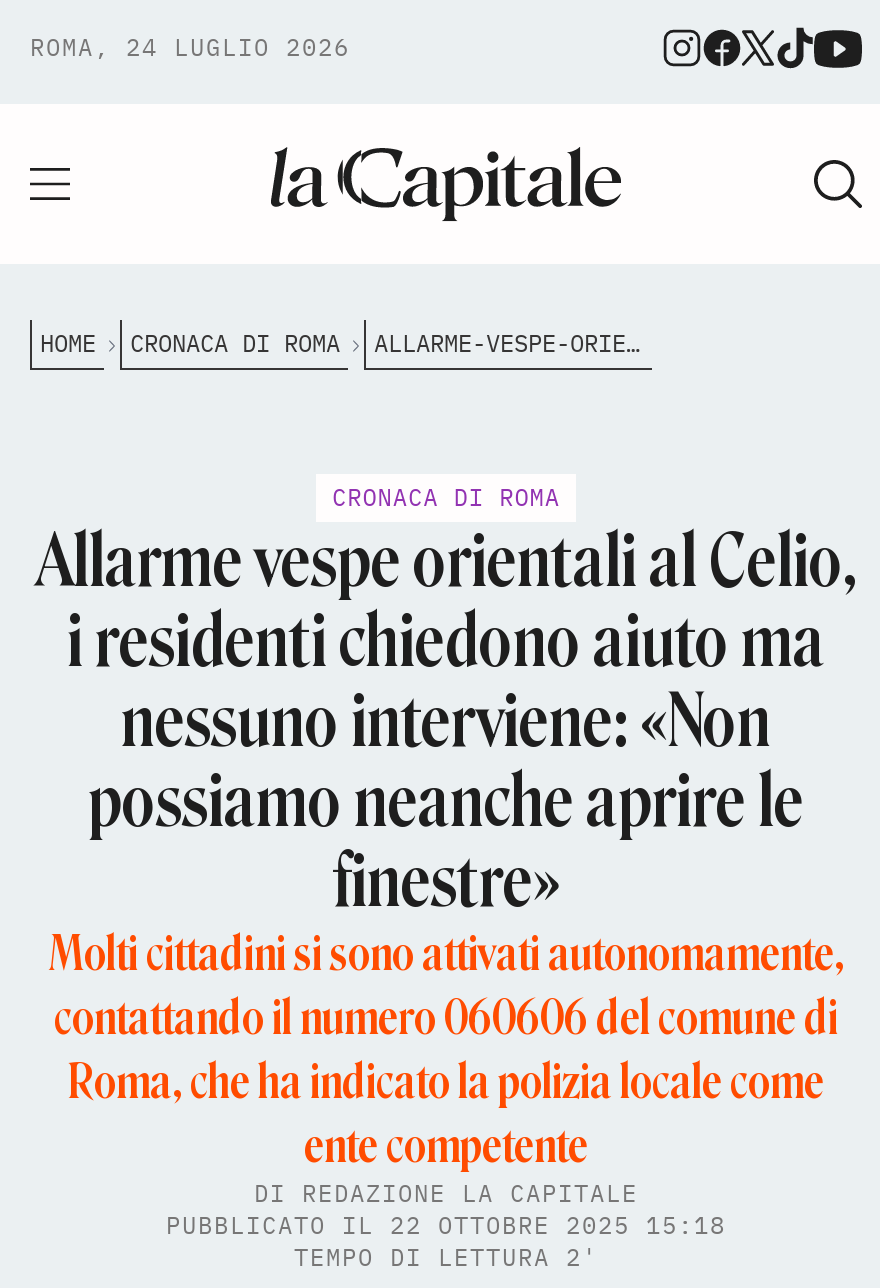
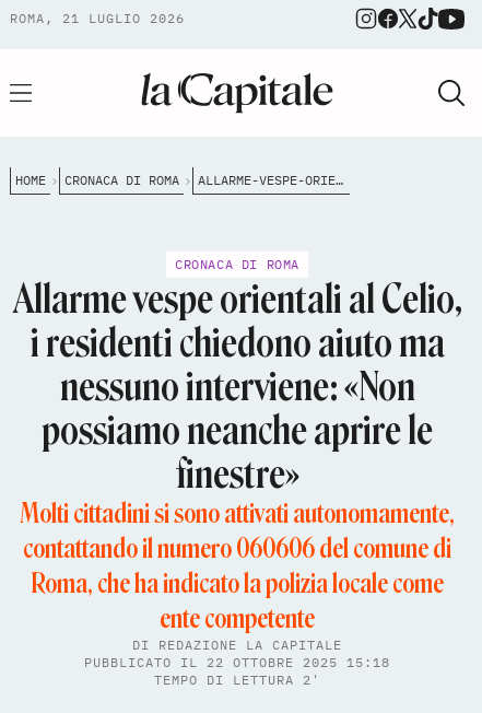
- ROMA, 24 LUGLIO 2026
+ ROMA, 21 LUGLIO 2026
